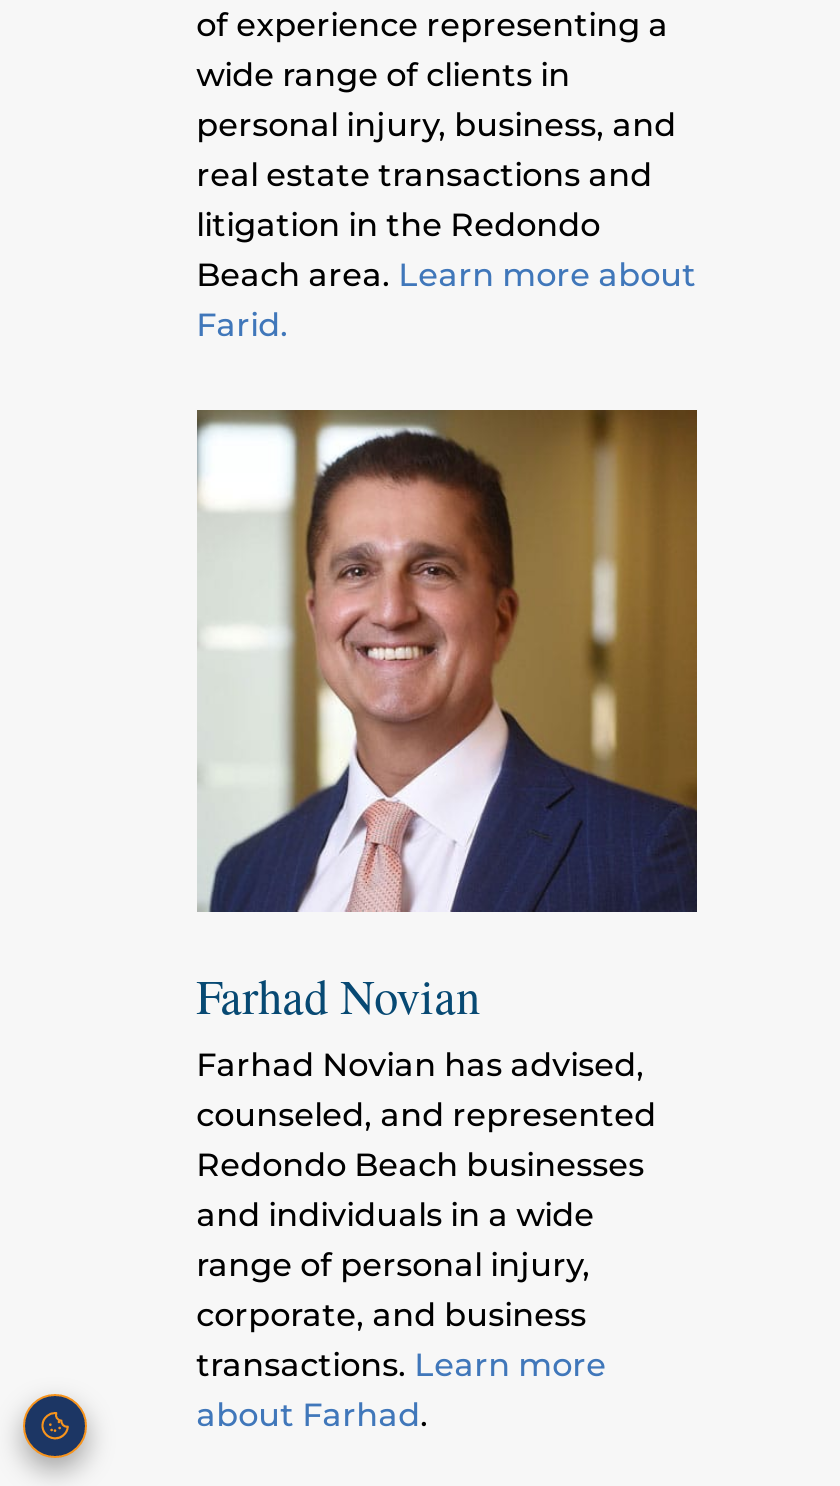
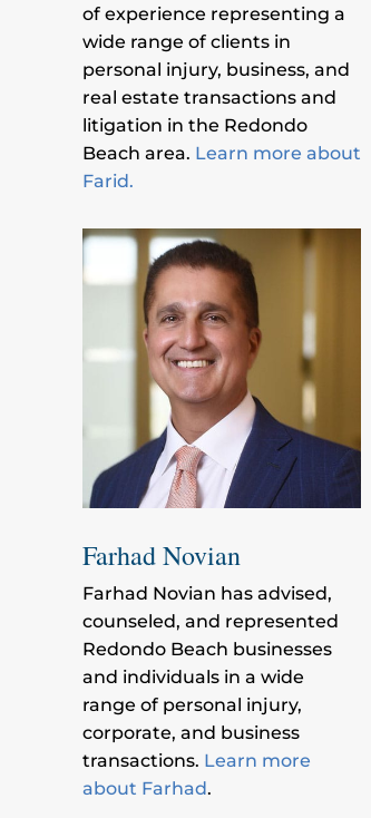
- [image]
